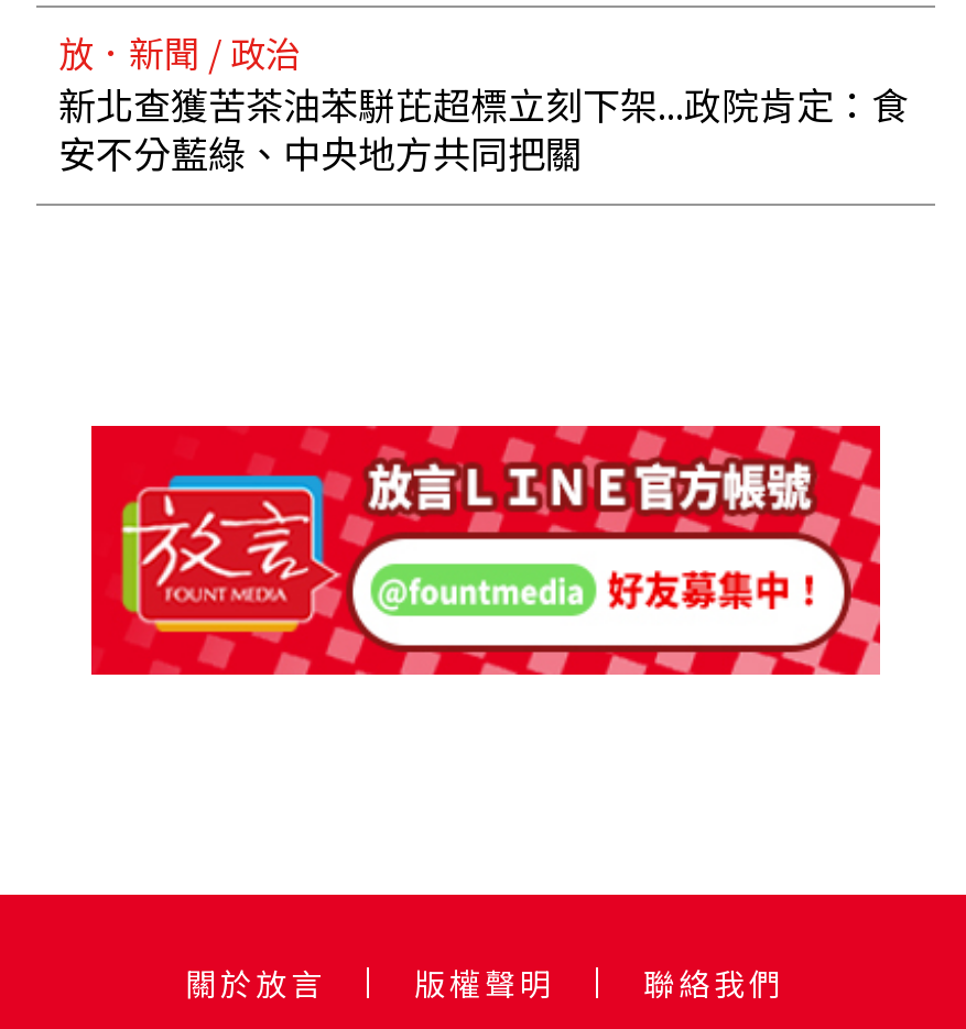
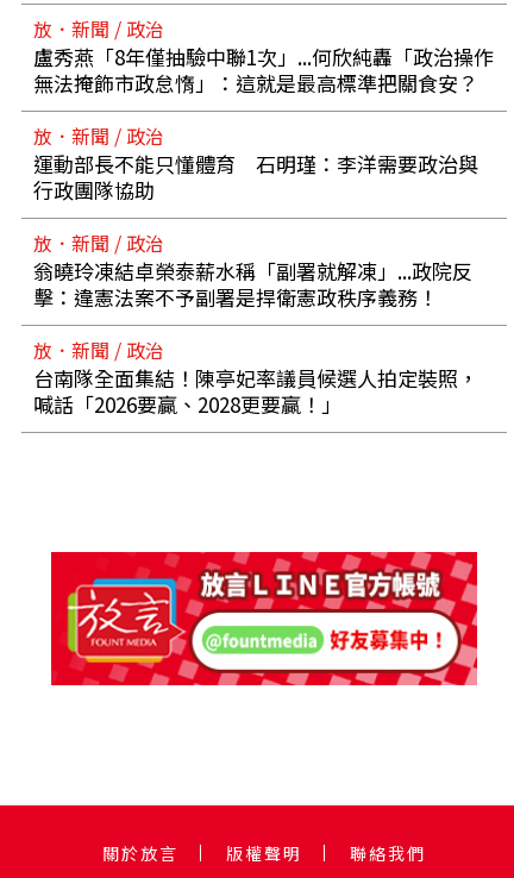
- 新北查獲苦茶油苯駢芘超標立刻下架...政院肯定：食
- 安不分藍綠、中央地方共同把關
+ 盧秀燕「8年僅抽驗中聯1次」...何欣純轟「政治操作
+ 無法掩飾市政怠惰」：這就是最高標準把關食安？
+ 放．新聞 / 政治
+ 運動部長不能只懂體育 石明瑾：李洋需要政治與
+ 行政團隊協助
+ 放．新聞 / 政治
+ 翁曉玲凍結卓榮泰薪水稱「副署就解凍」...政院反
+ 擊：違憲法案不予副署是捍衛憲政秩序義務！
+ 放．新聞 / 政治
+ 台南隊全面集結！陳亭妃率議員候選人拍定裝照，
+ 喊話「2026要贏、2028更要贏！」
